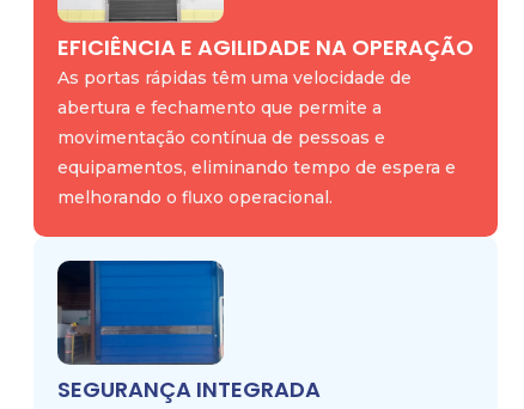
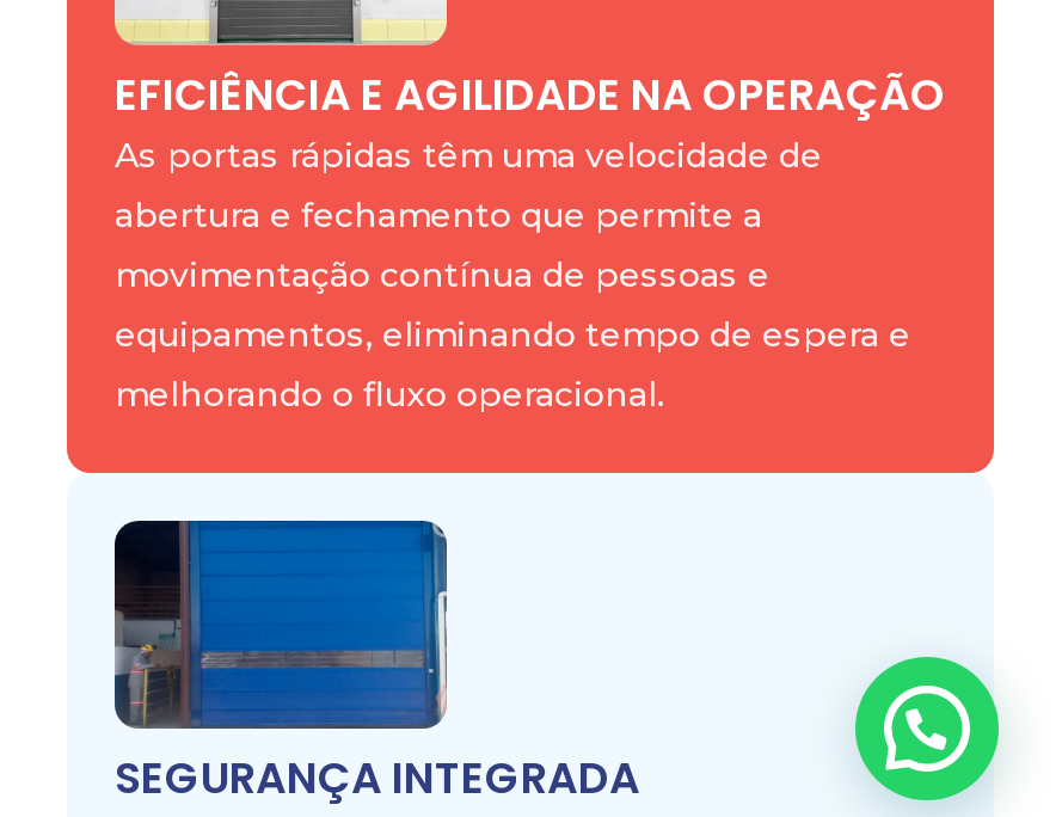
+ [image]
